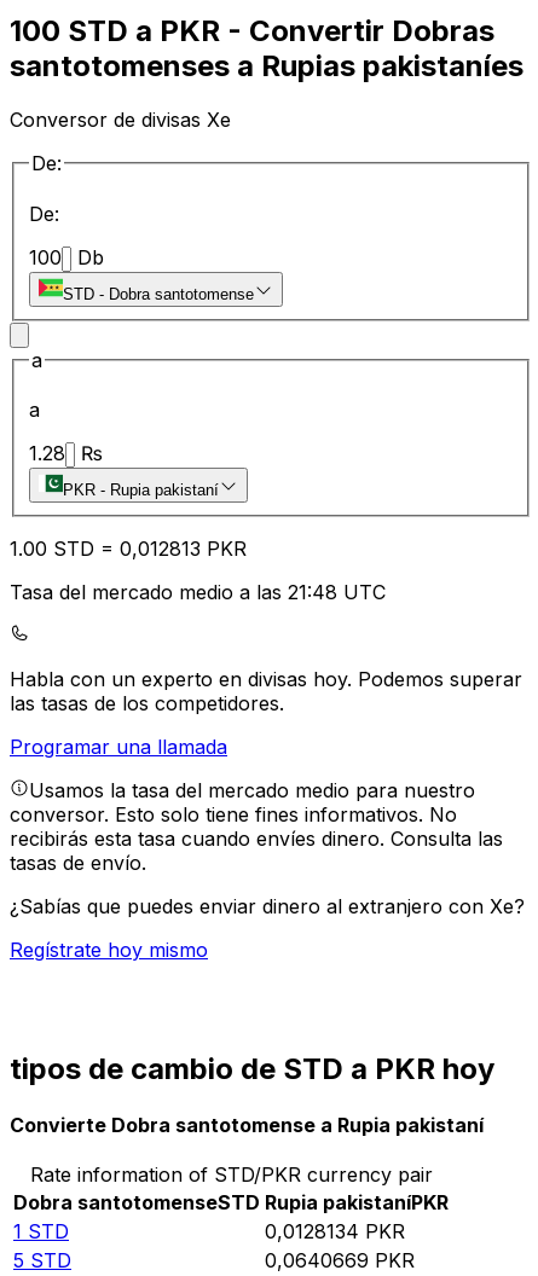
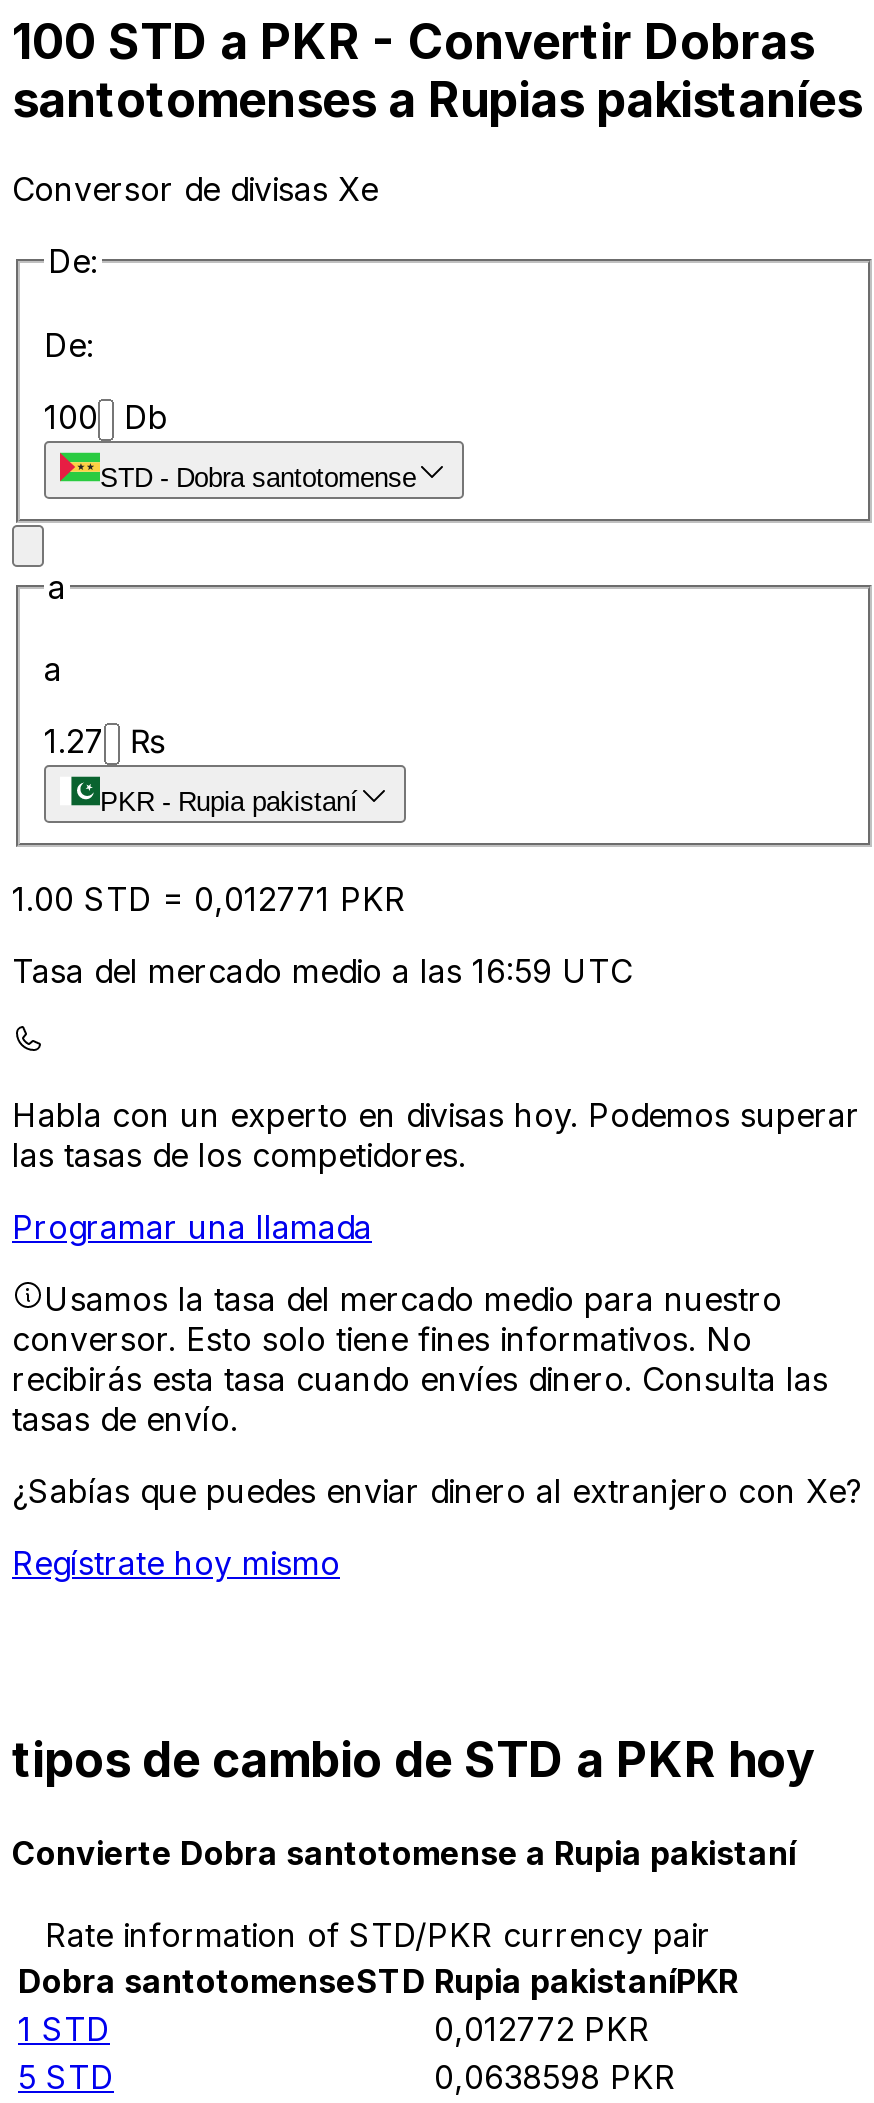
- 1.28 ₨
+ 1.27 ₨

- 1.00 STD = 0,012813 PKR
+ 1.00 STD = 0,012771 PKR

- Tasa del mercado medio a las 21:48 UTC
+ Tasa del mercado medio a las 16:59 UTC

- 0,0128134 PKR
+ 0,012772 PKR

- 0,0640669 PKR
+ 0,0638598 PKR
